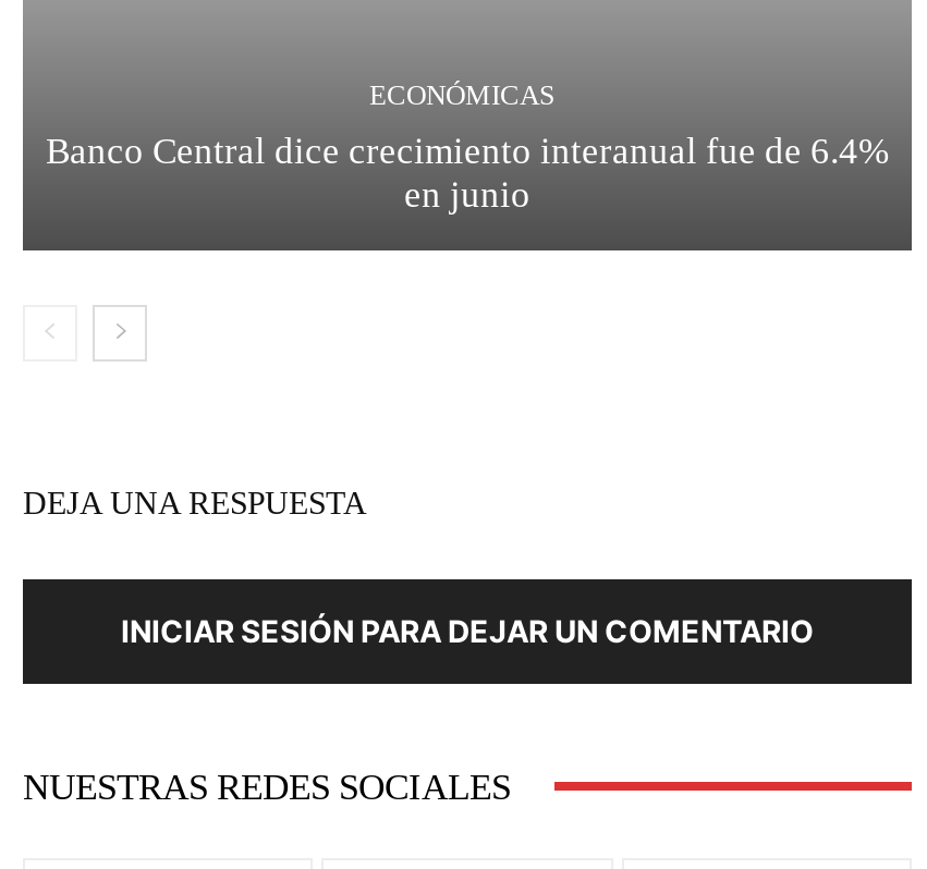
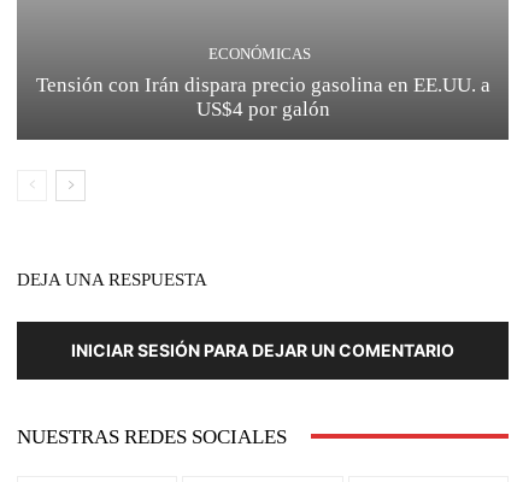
- Banco Central dice crecimiento interanual fue de 6.4%
- en junio
+ Tensión con Irán dispara precio gasolina en EE.UU. a
+ US$4 por galón
